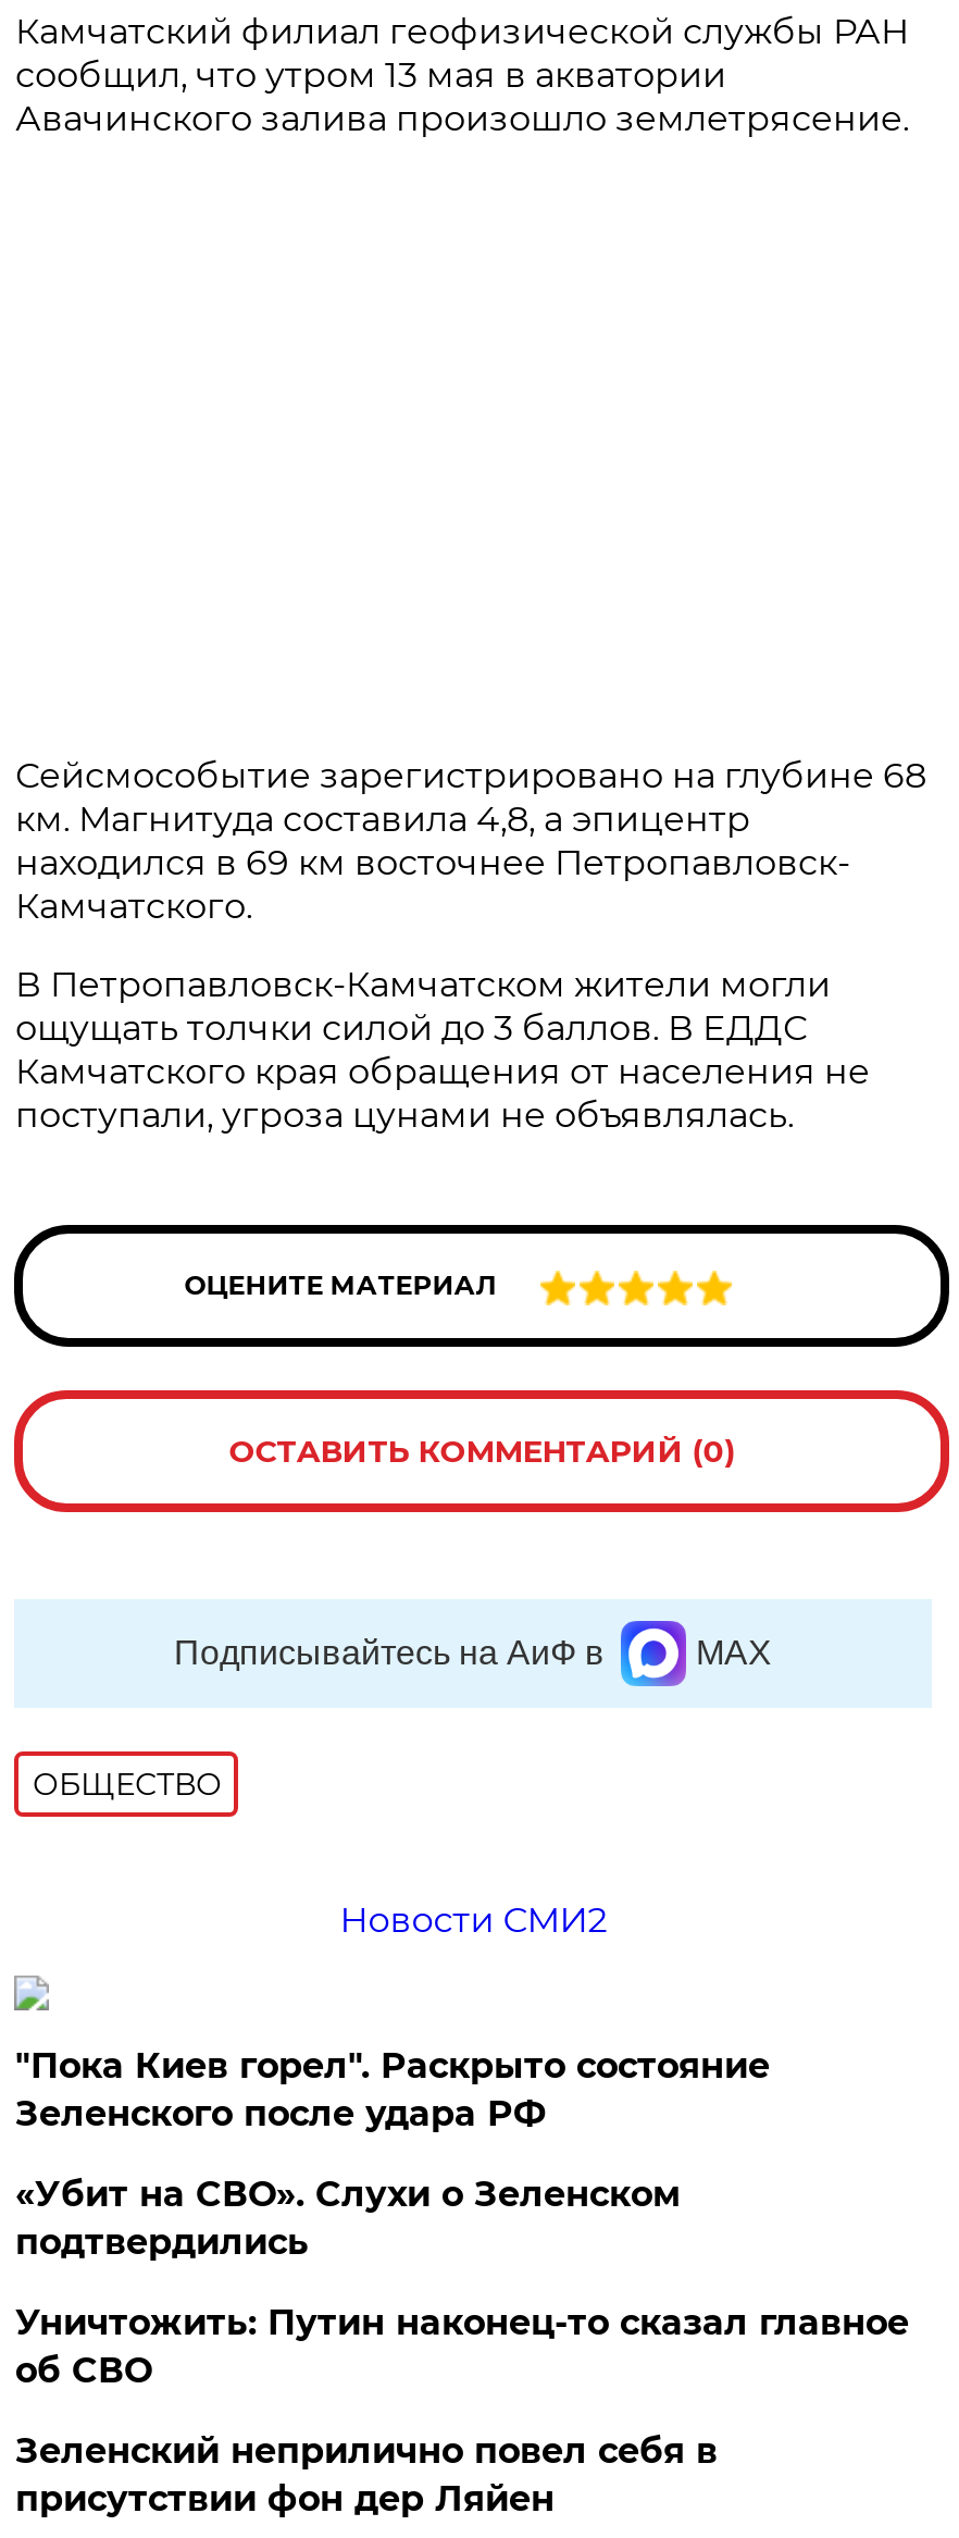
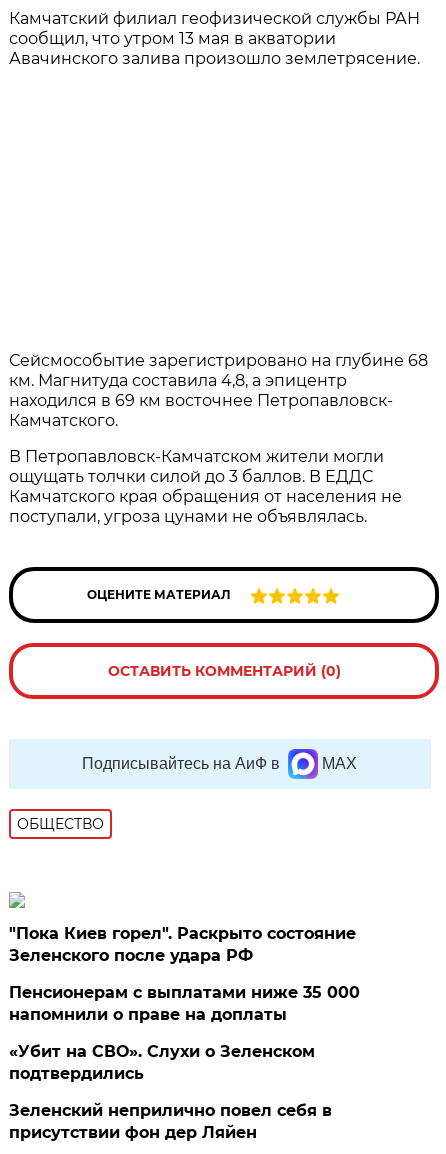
- Новости СМИ2

+ Пенсионерам с выплатами ниже 35 000
+ напомнили о праве на доплаты

moved down: «Убит на СВО». Слухи о Зеленском | подтвердились

- Уничтожить: Путин наконец-то сказал главное
- об СВО
